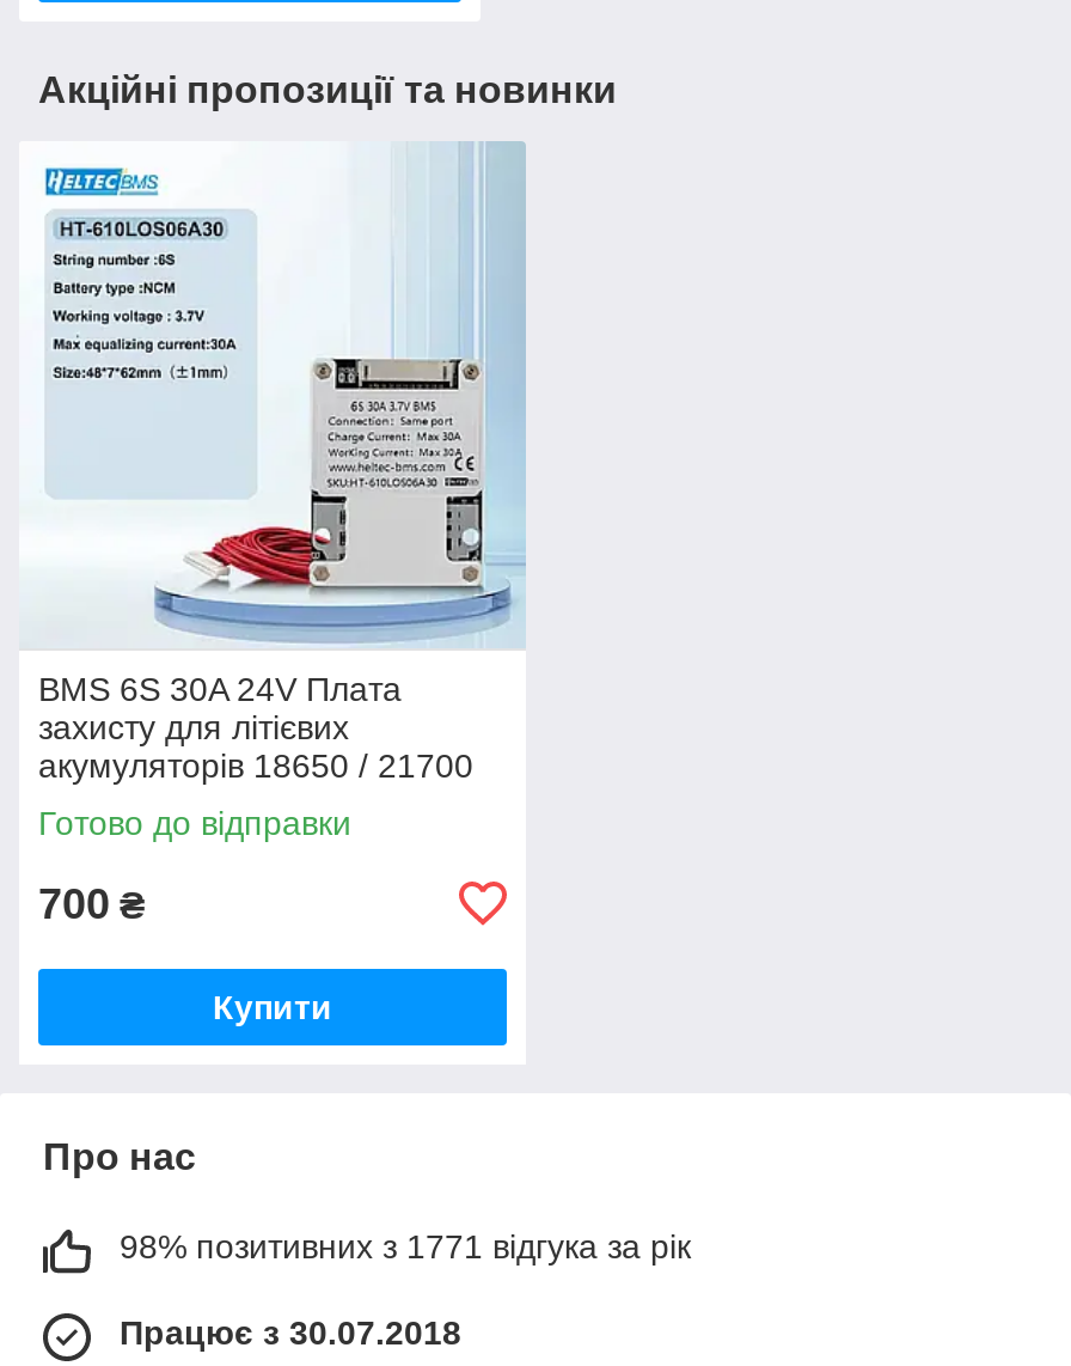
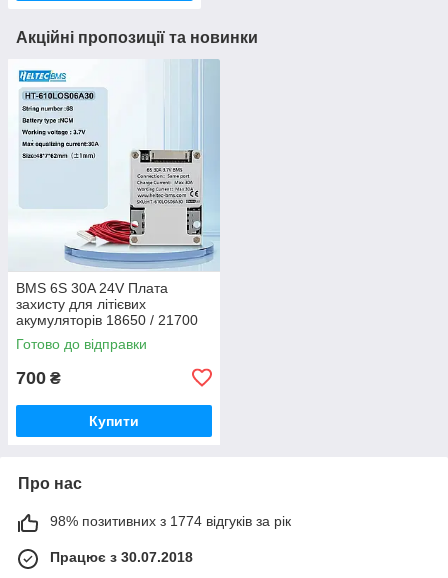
- 98% позитивних з 1771 відгука за рік
+ 98% позитивних з 1774 відгуків за рік
